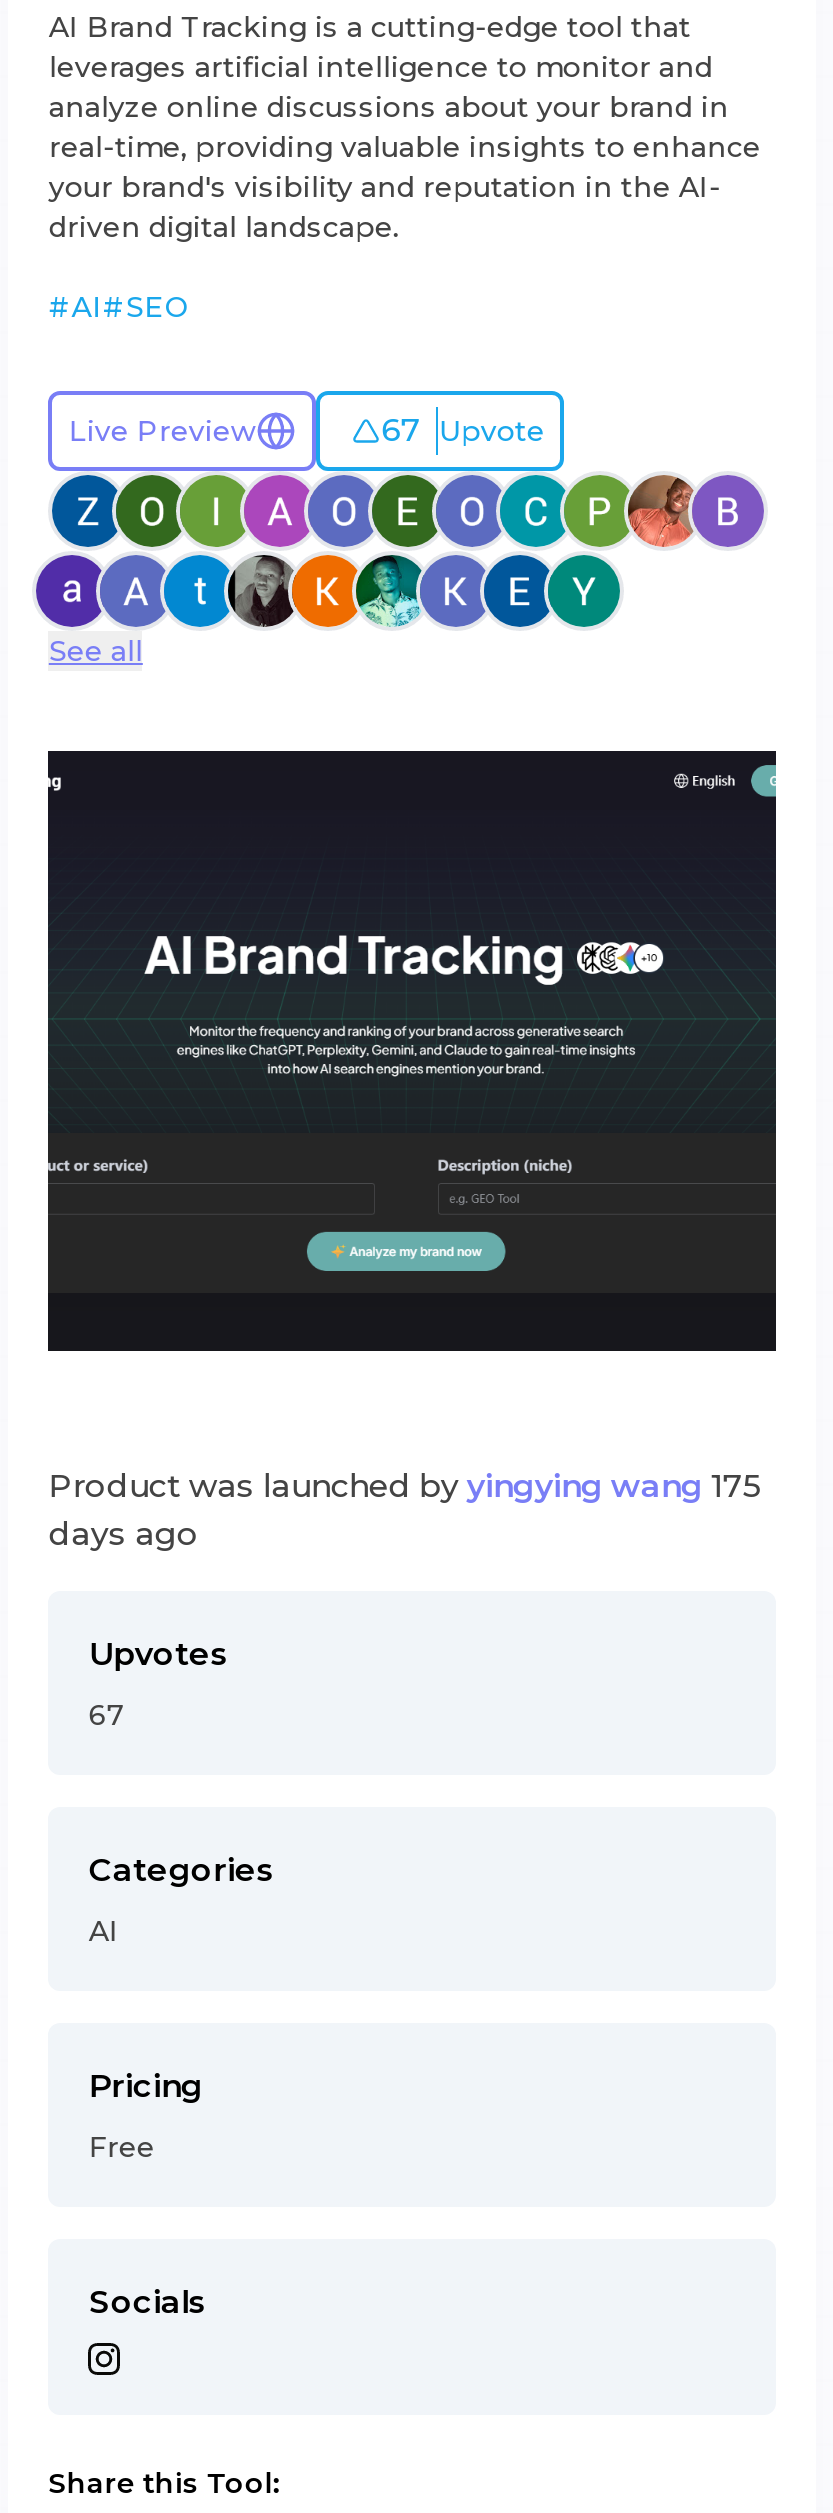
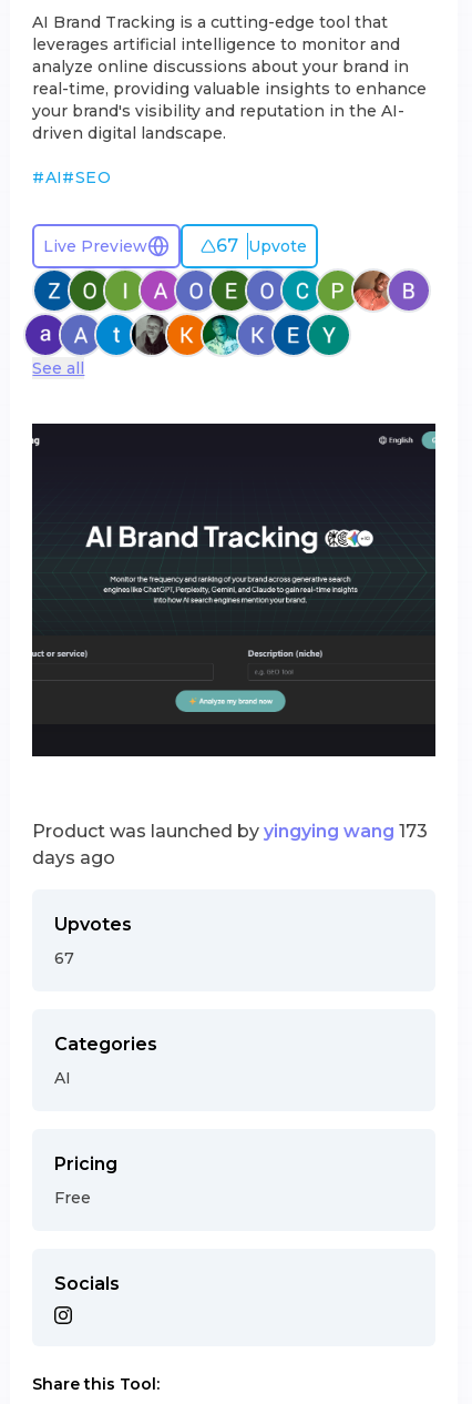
- Product was launched by yingying wang 175
+ Product was launched by yingying wang 173
